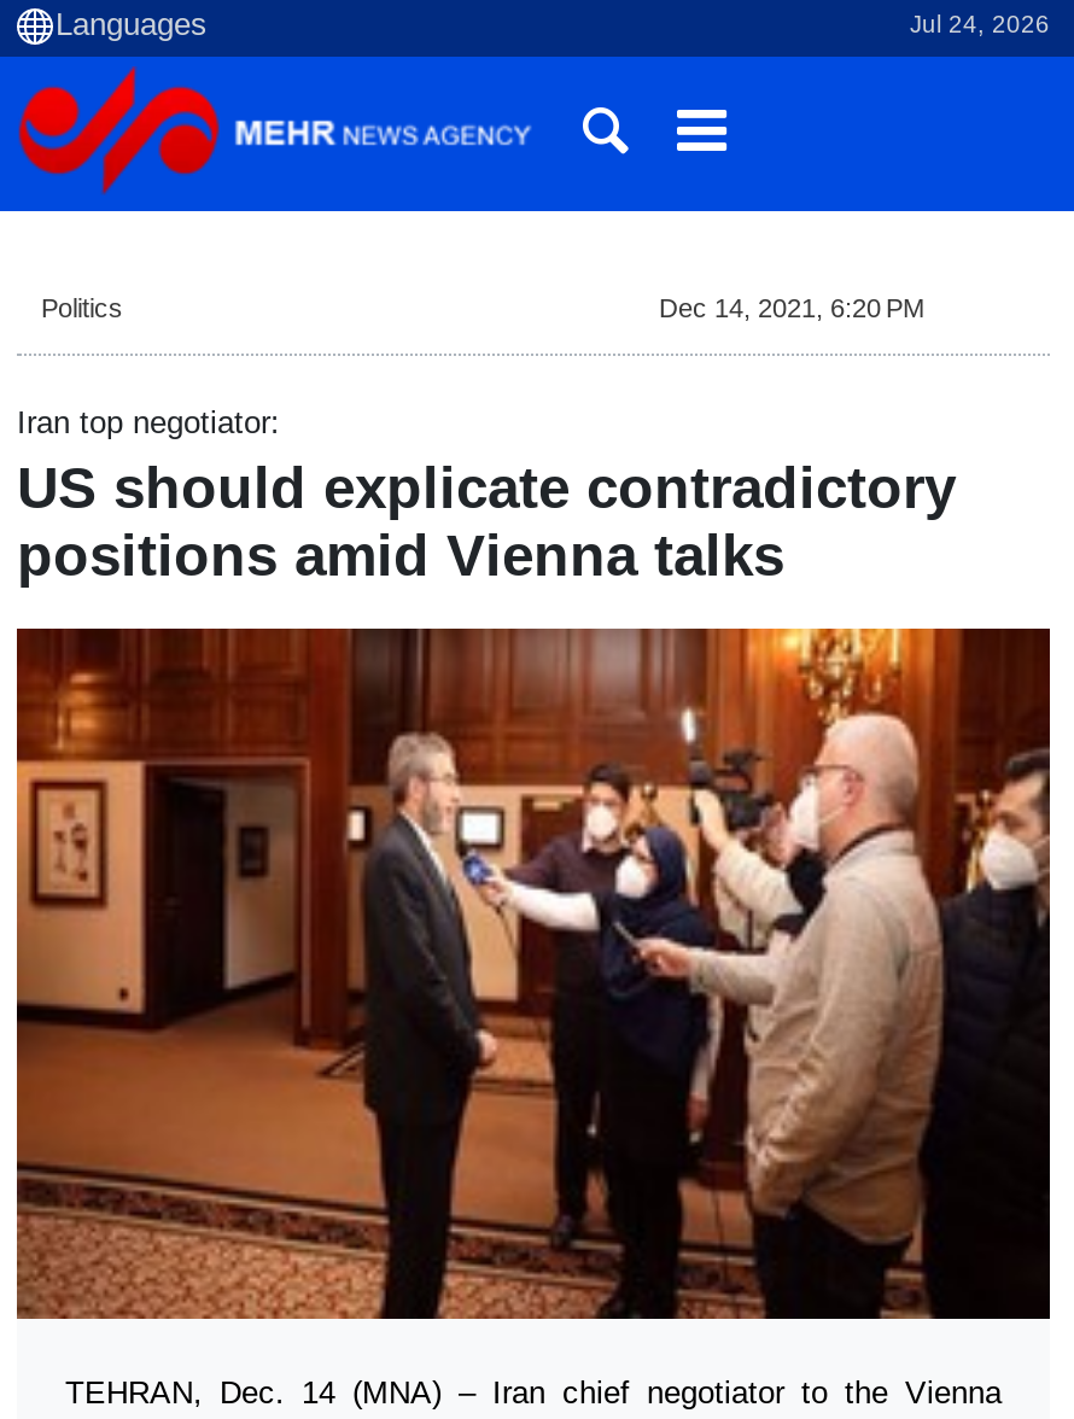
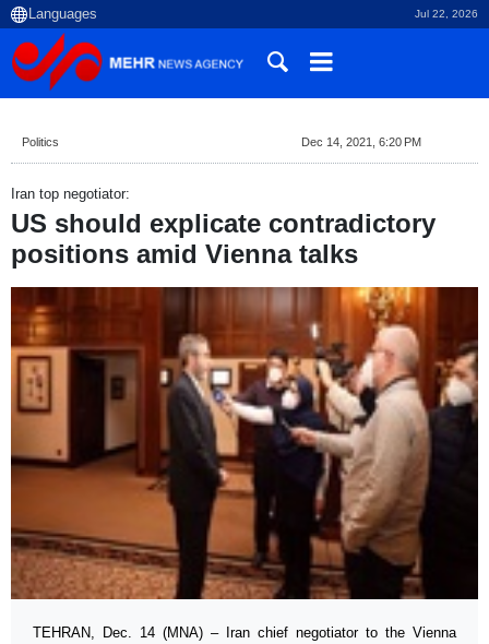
- Jul 24, 2026
+ Jul 22, 2026
